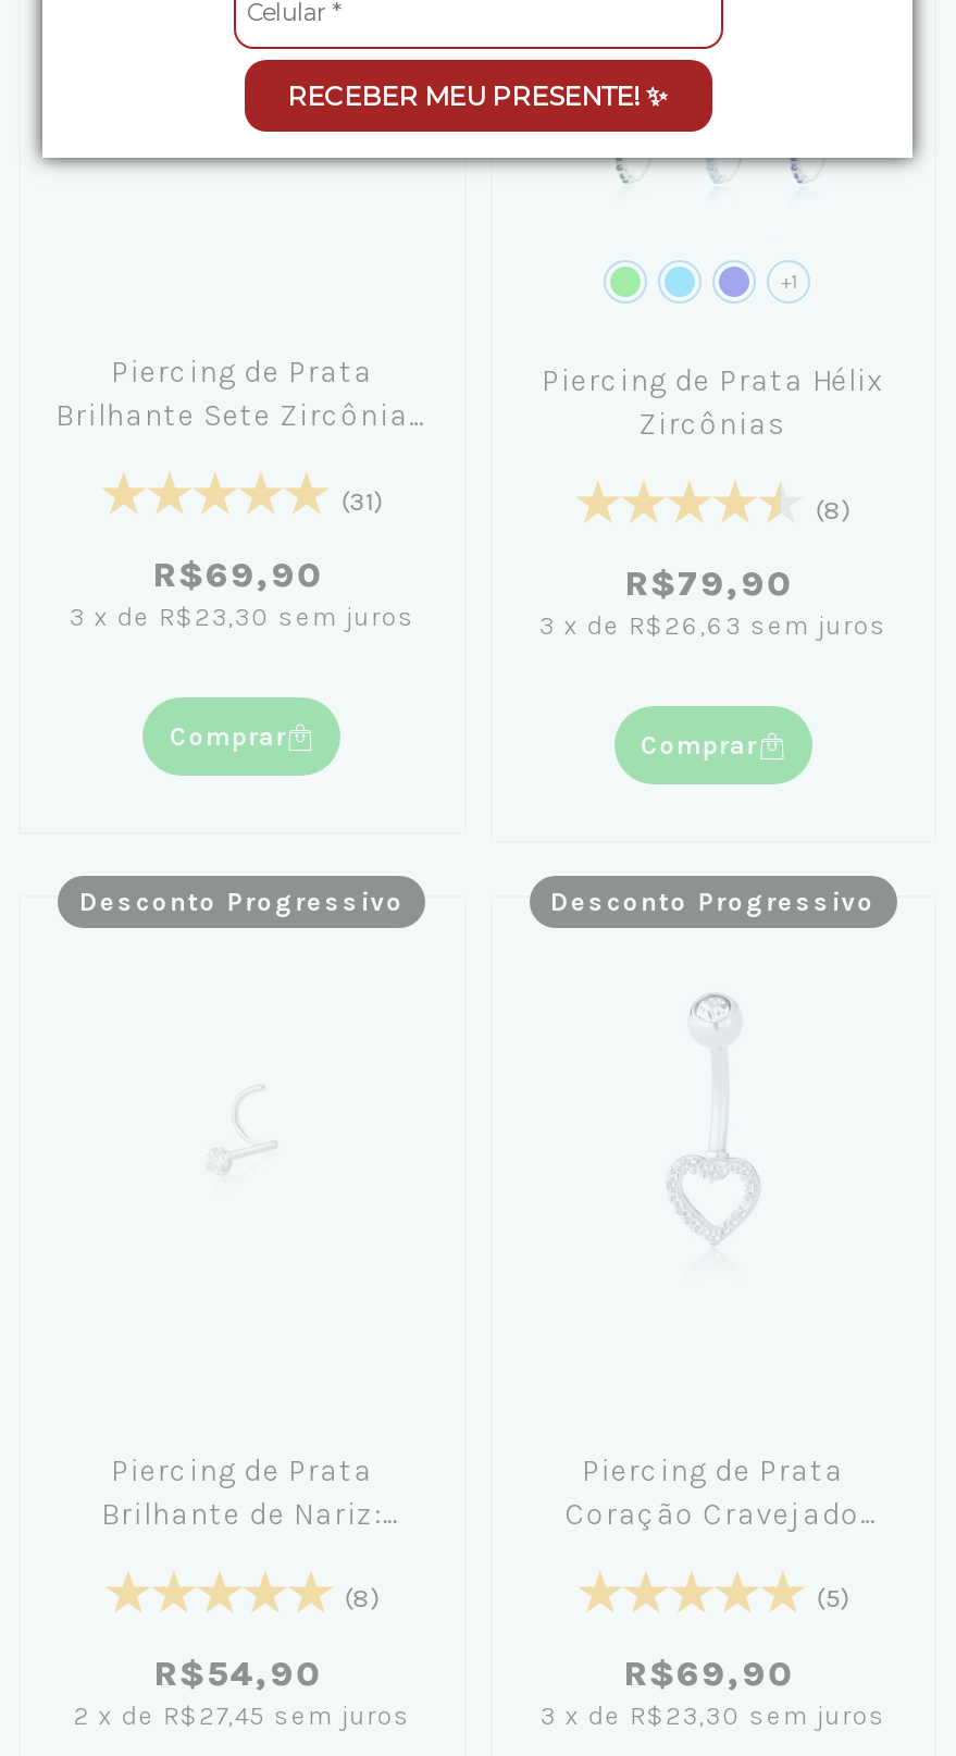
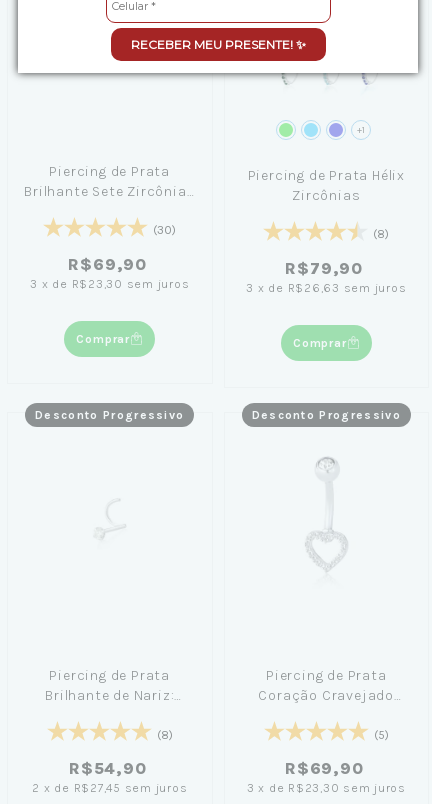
- (31)
+ (30)
